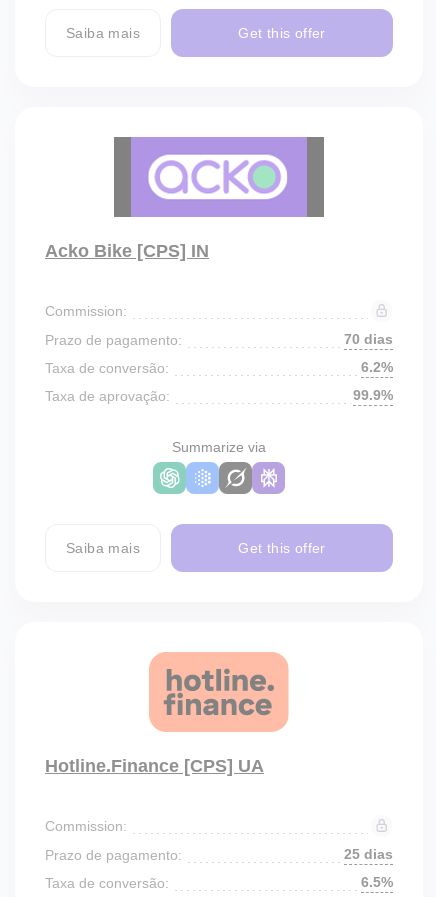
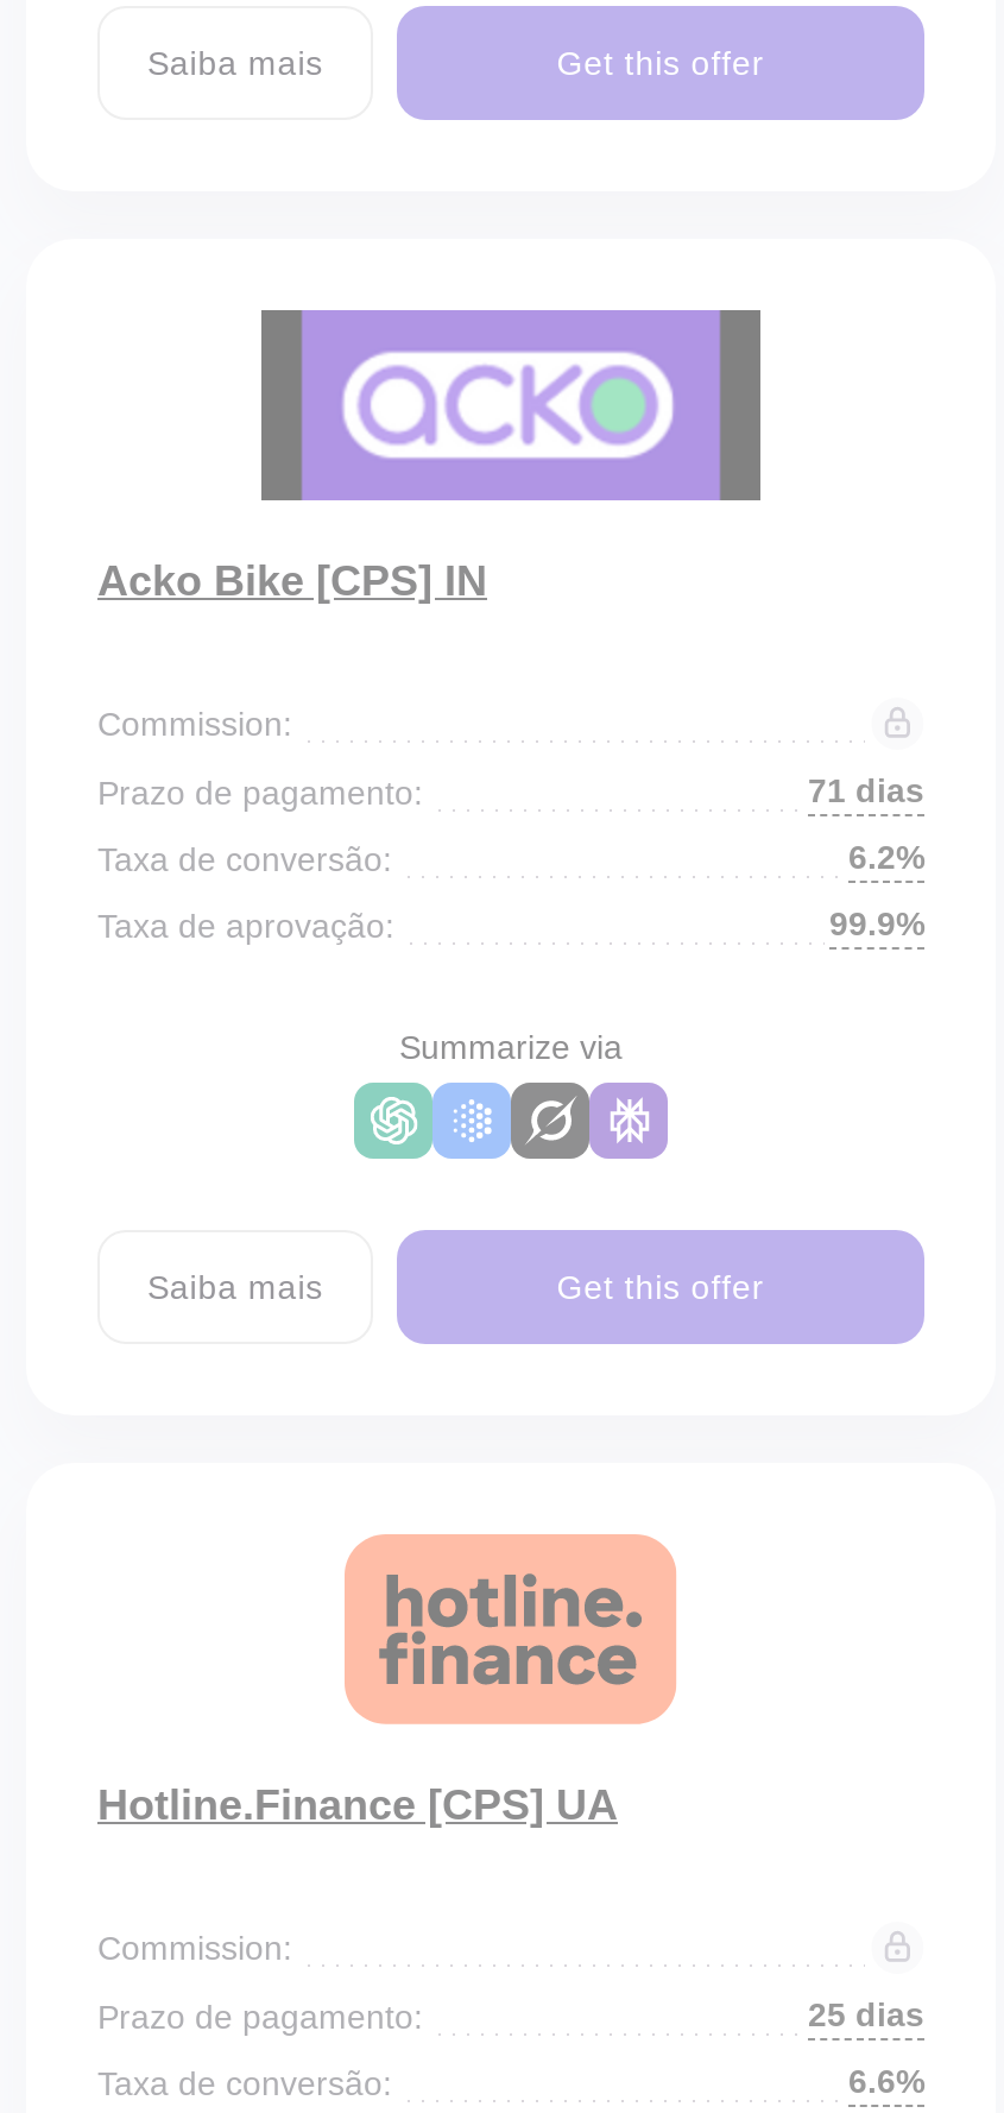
- 70 dias
+ 71 dias

- 6.5%
+ 6.6%
